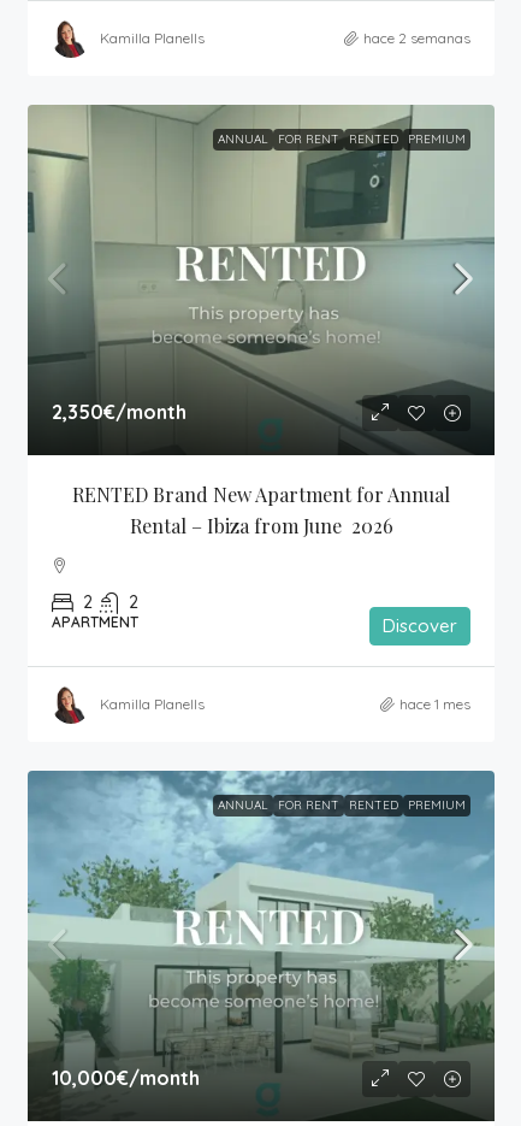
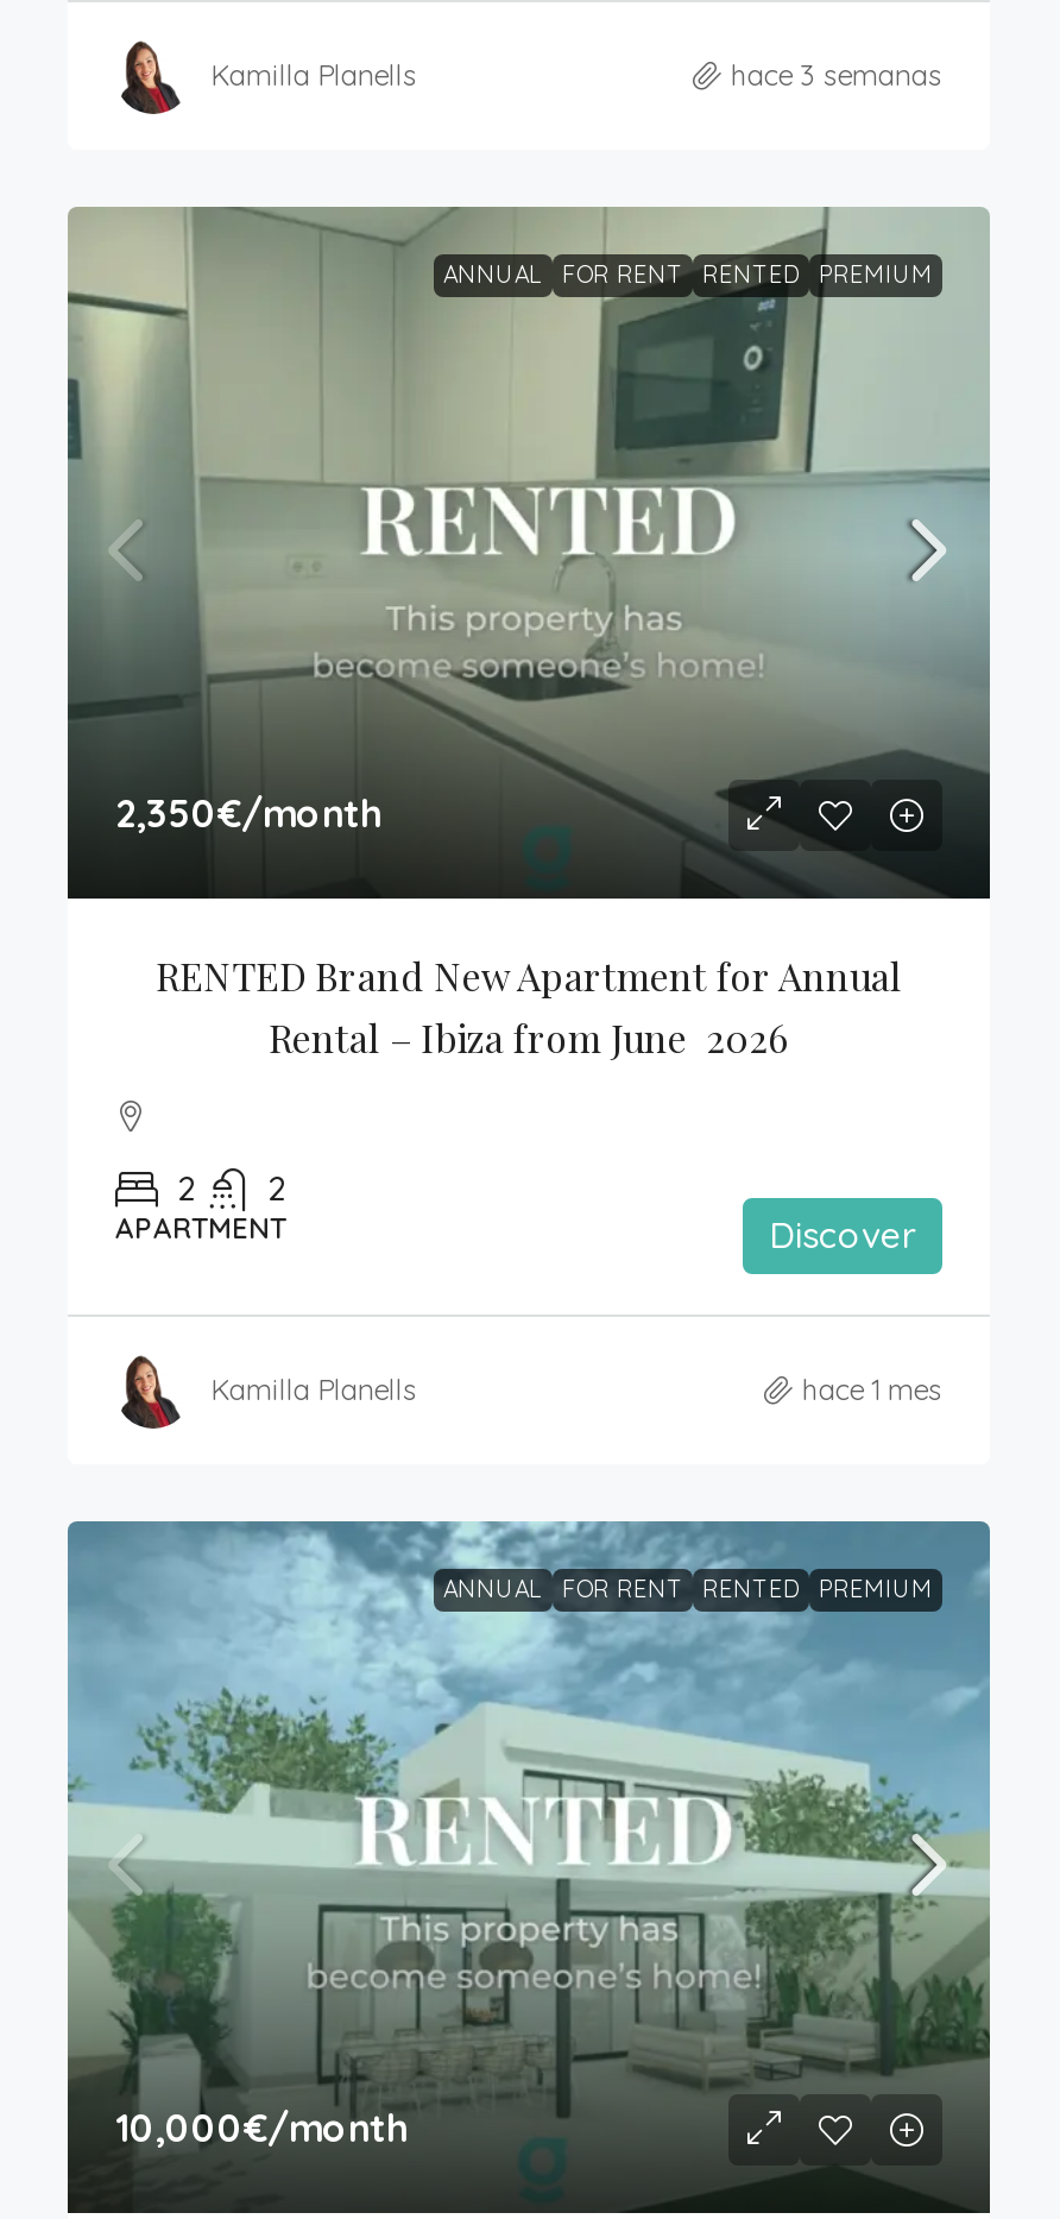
- hace 2 semanas
+ hace 3 semanas
